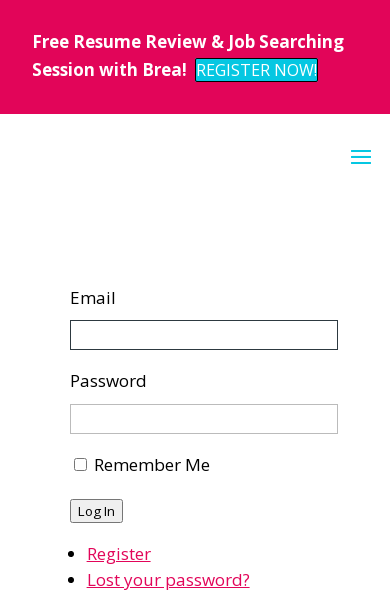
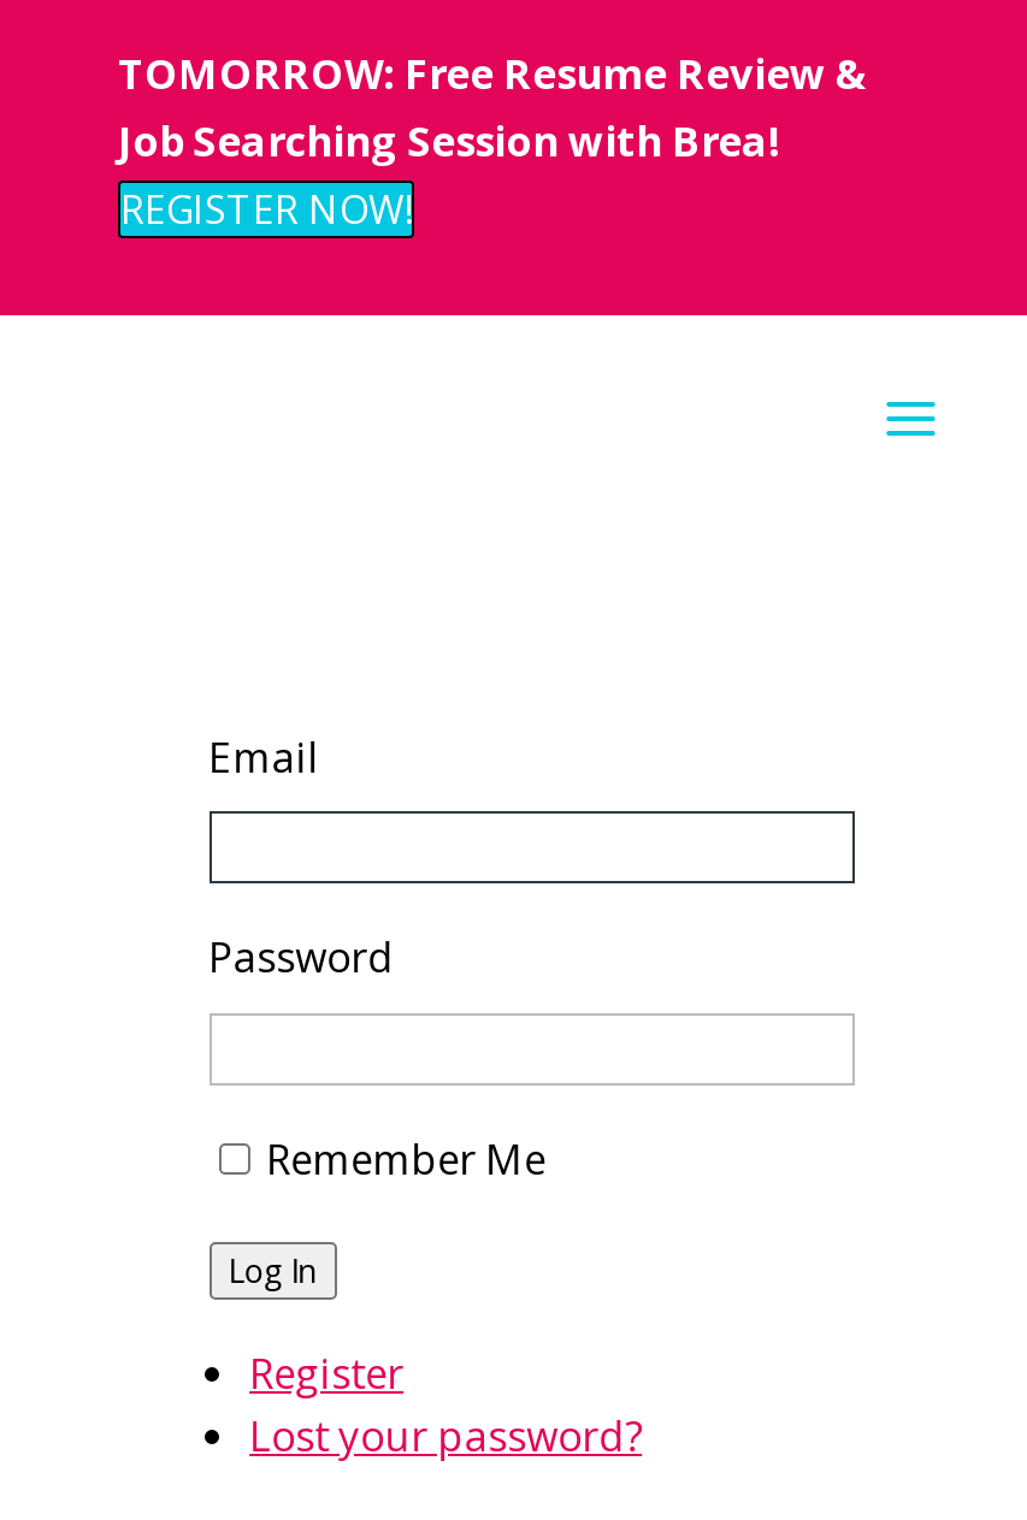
- Free Resume Review & Job Searching
- Session with Brea! REGISTER NOW!
+ TOMORROW: Free Resume Review &
+ Job Searching Session with Brea!
+ REGISTER NOW!
